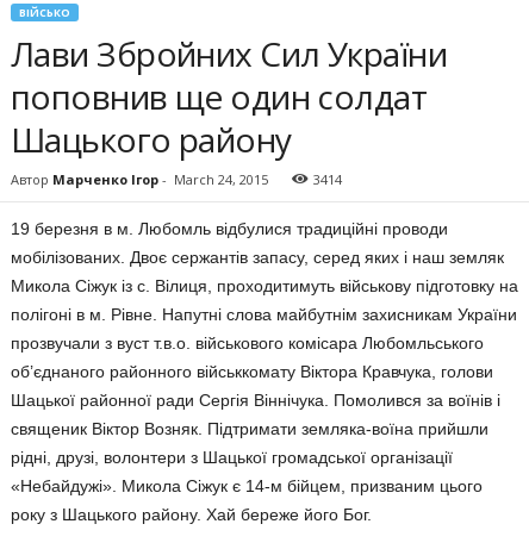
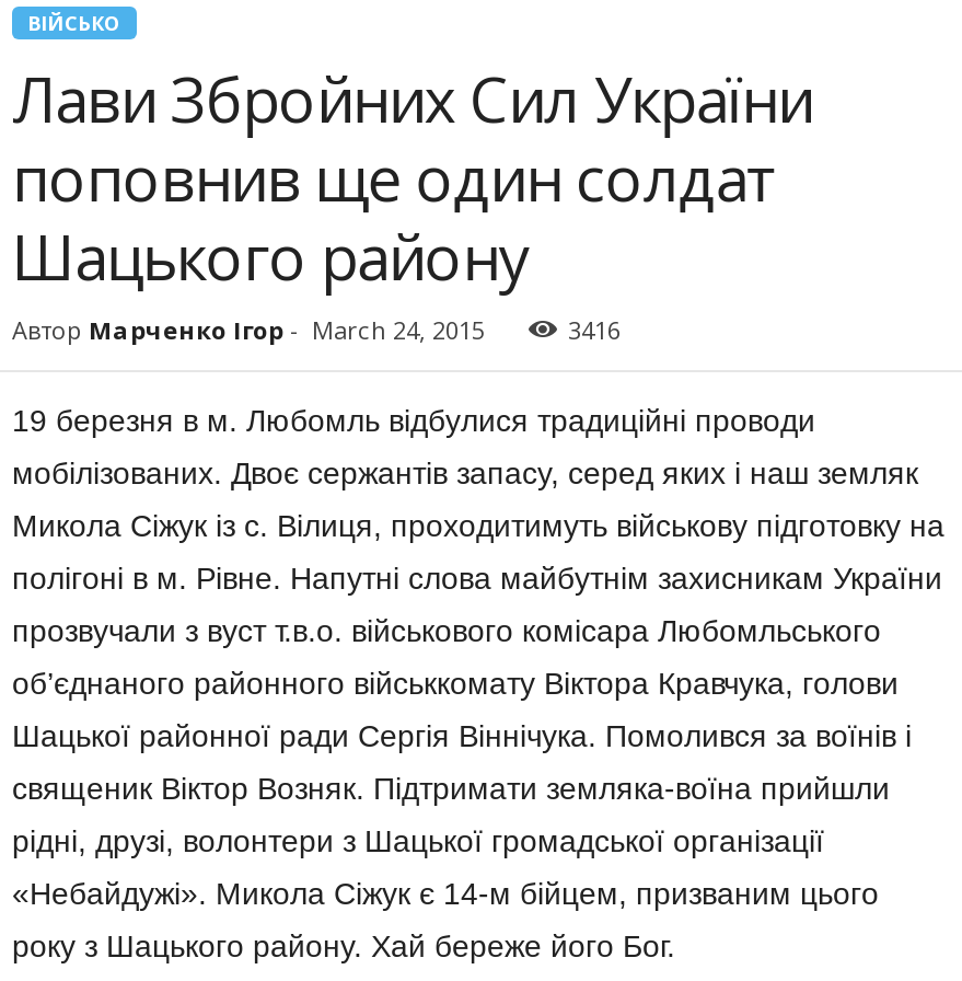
- 3414
+ 3416
